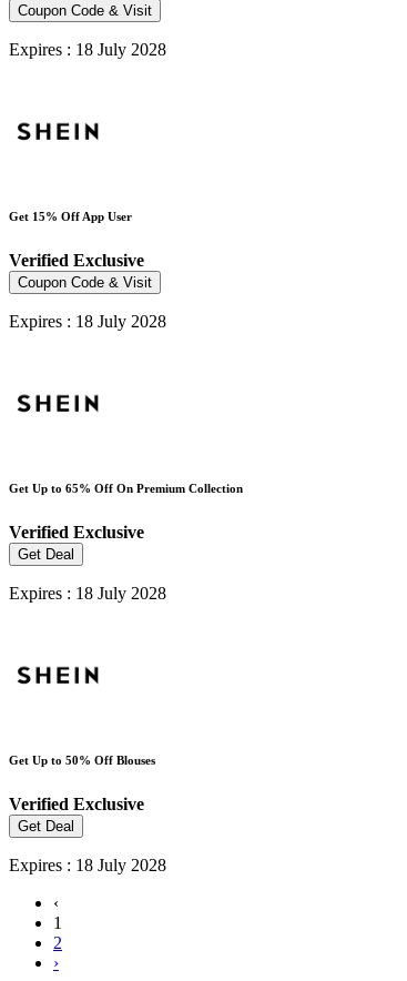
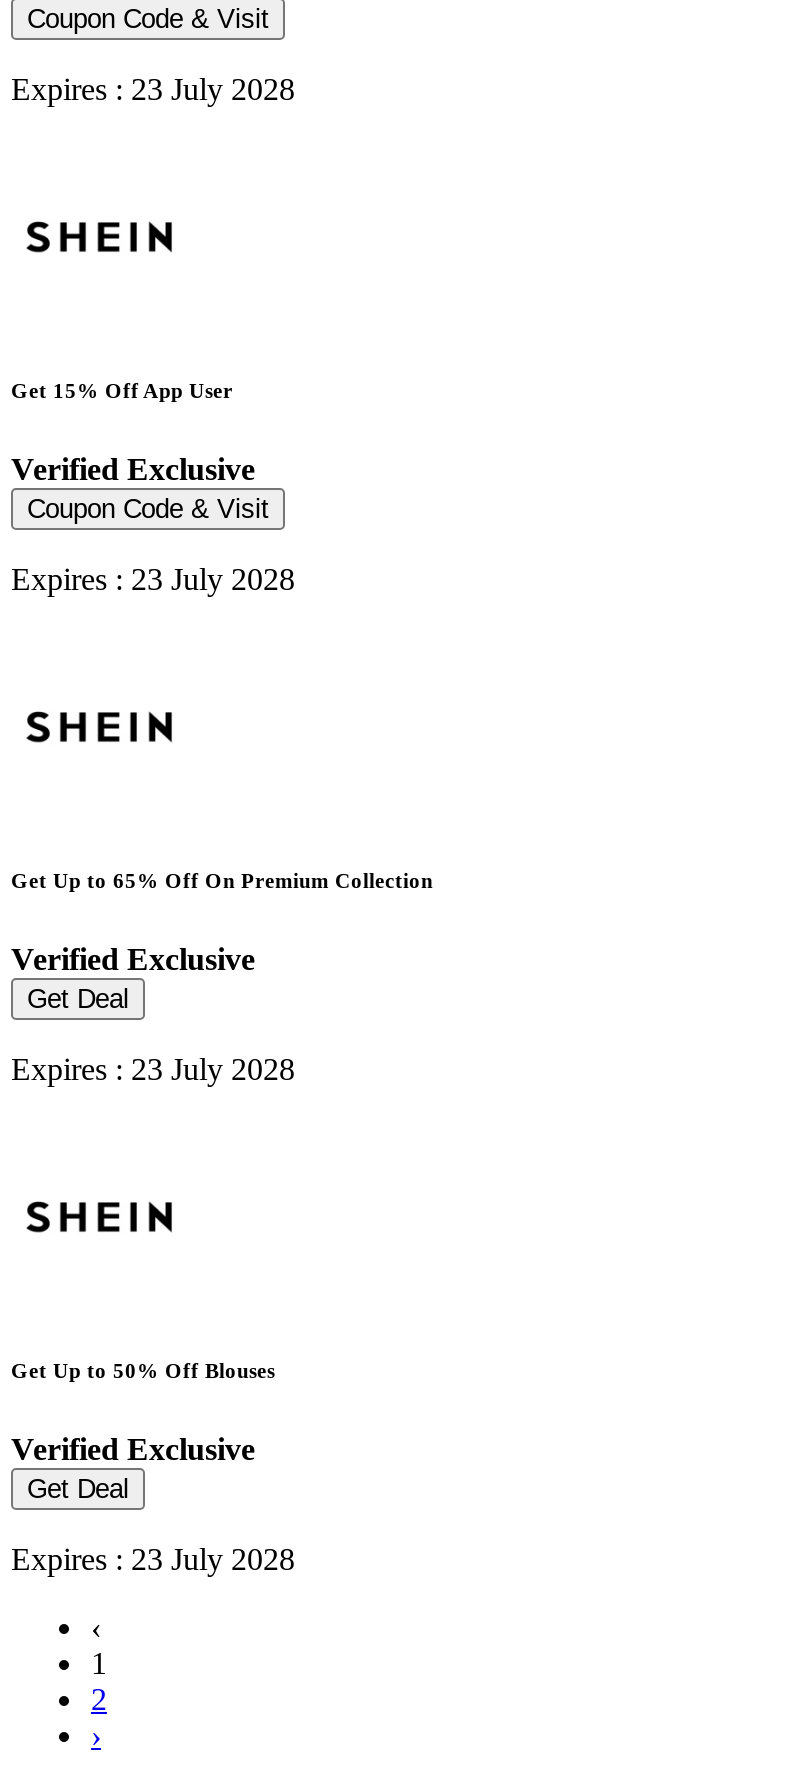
- Expires : 18 July 2028
+ Expires : 23 July 2028

- Expires : 18 July 2028
+ Expires : 23 July 2028

- Expires : 18 July 2028
+ Expires : 23 July 2028

- Expires : 18 July 2028
+ Expires : 23 July 2028
